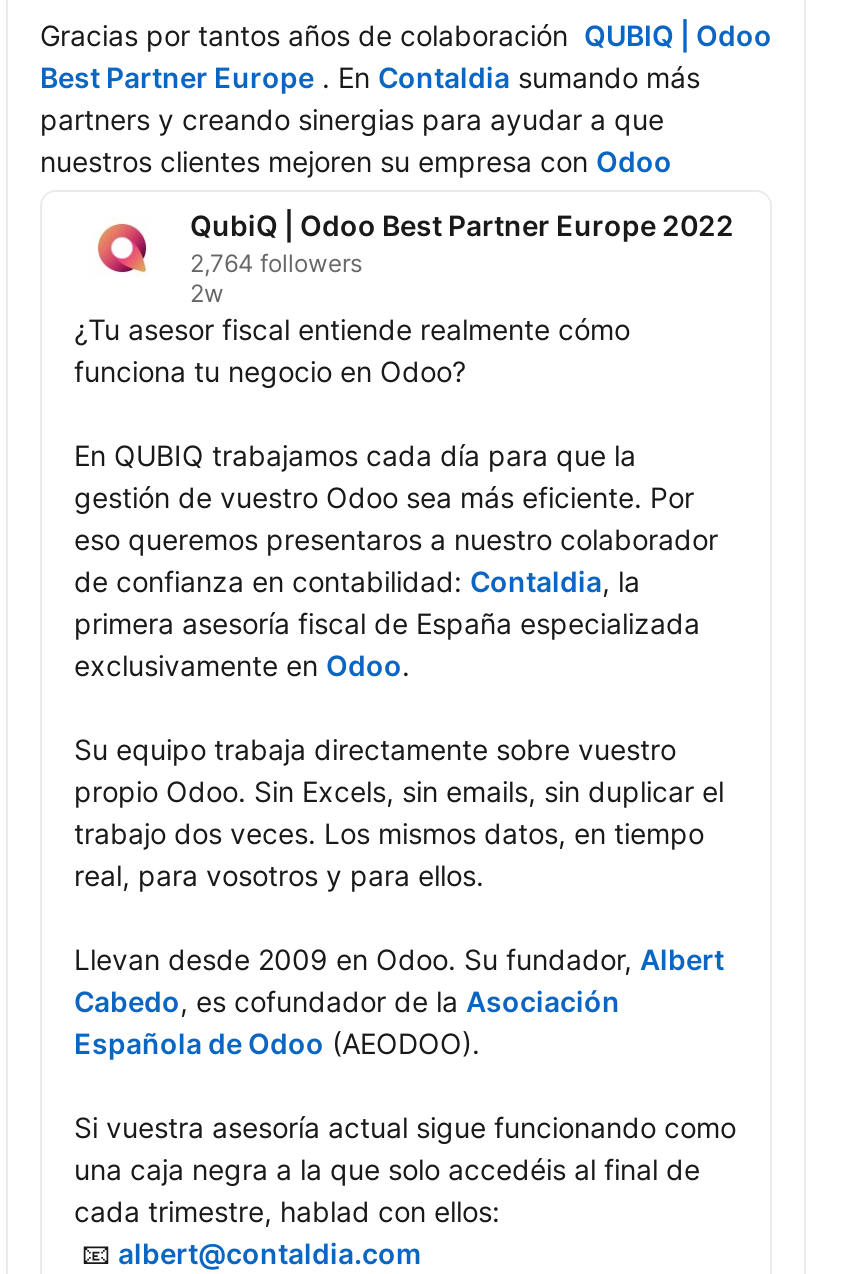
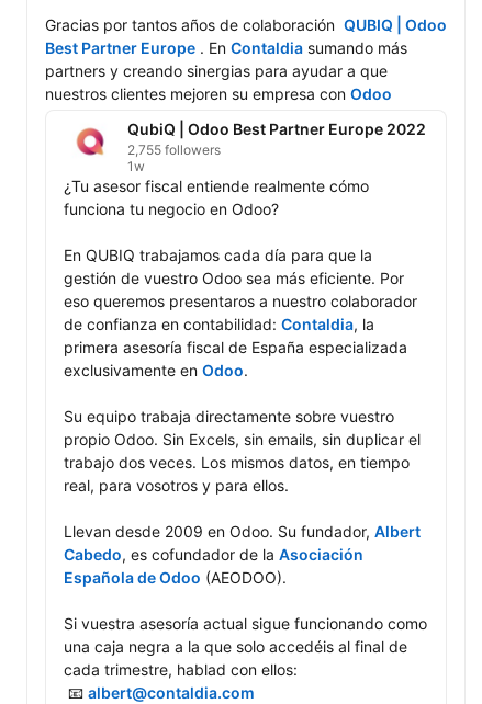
- 2,764 followers
- 2w
+ 2,755 followers
+ 1w
